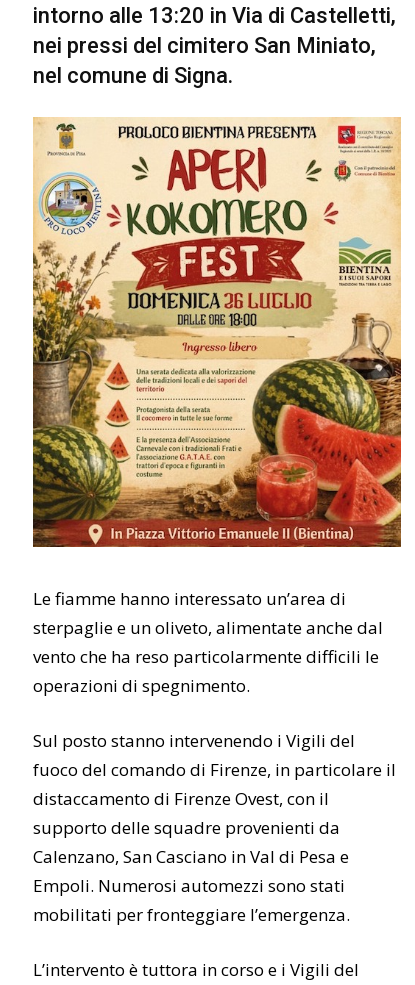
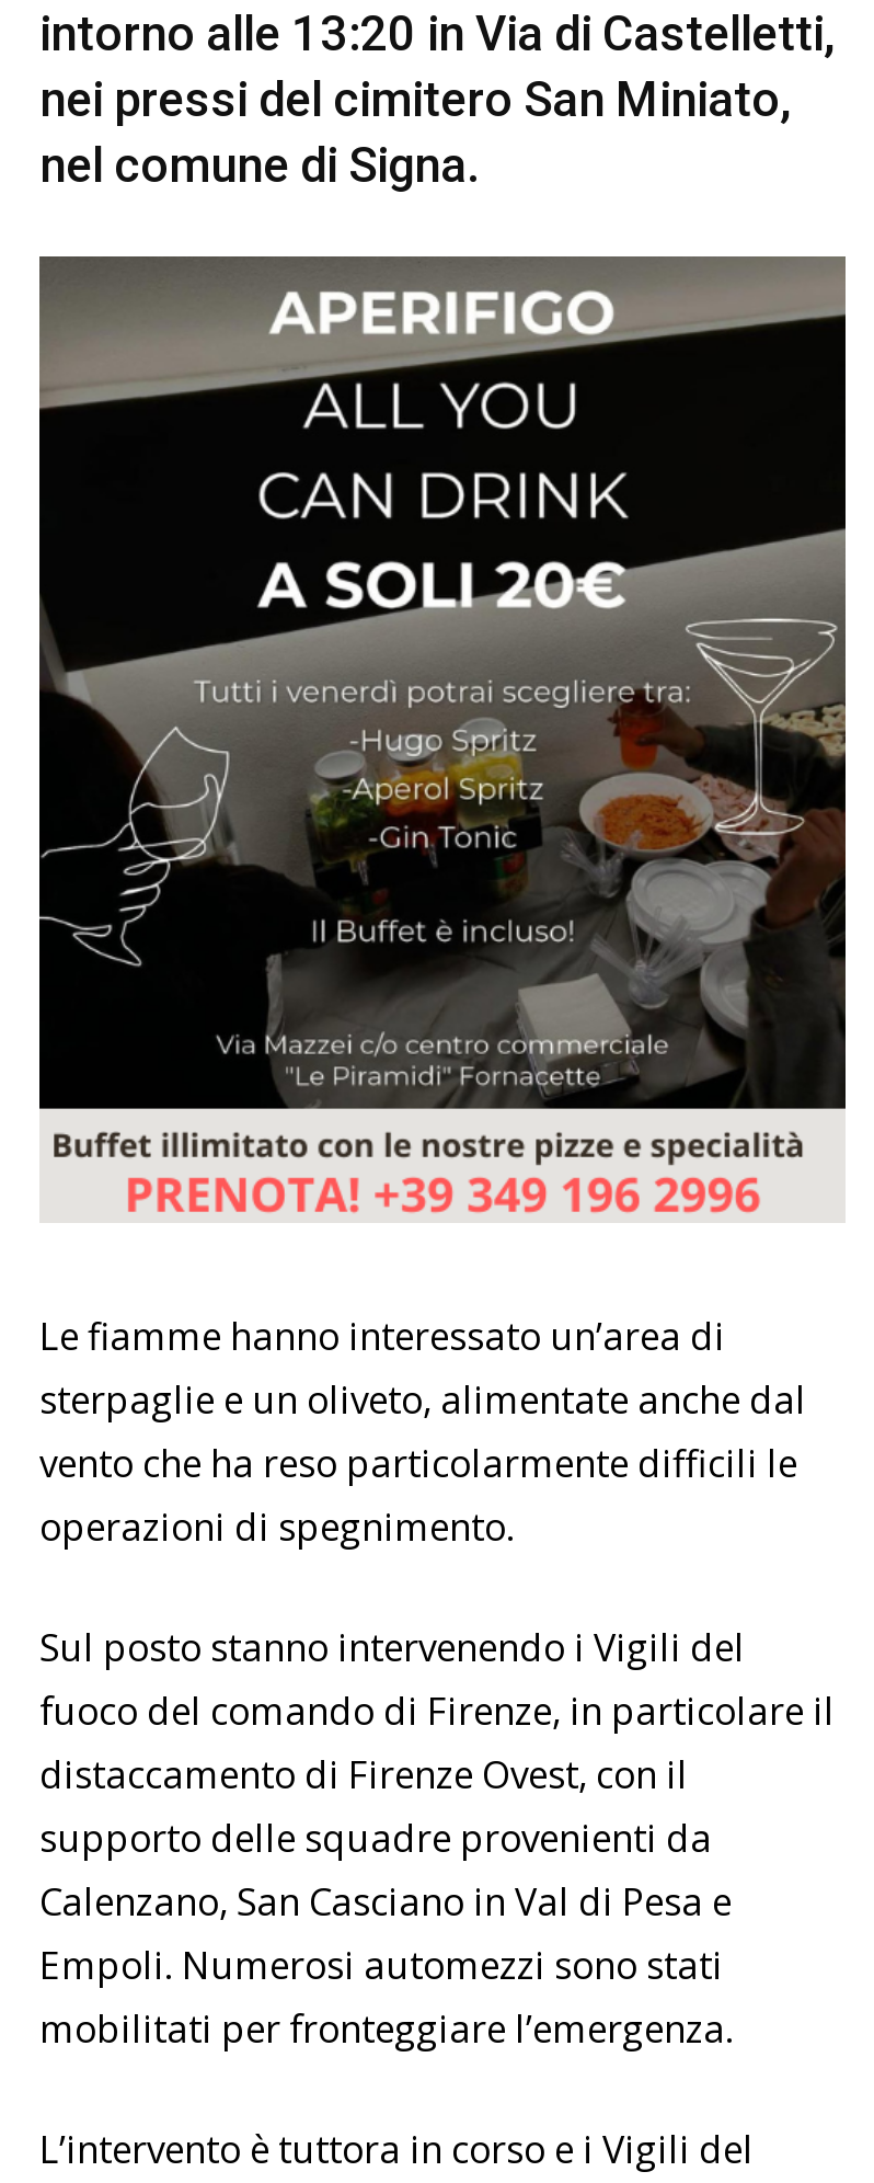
- [image]
+ [image]
